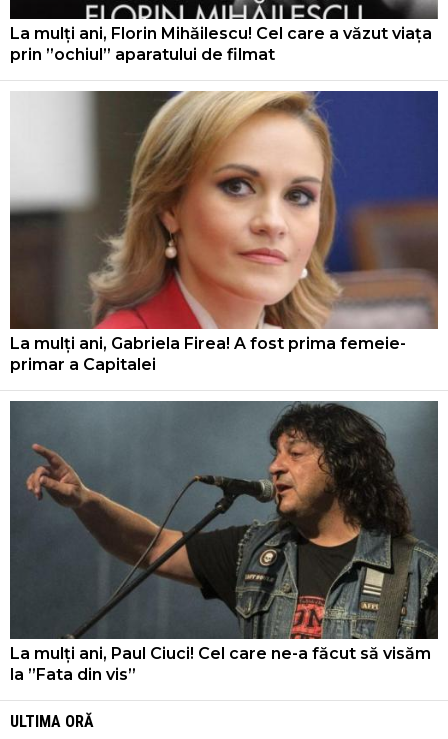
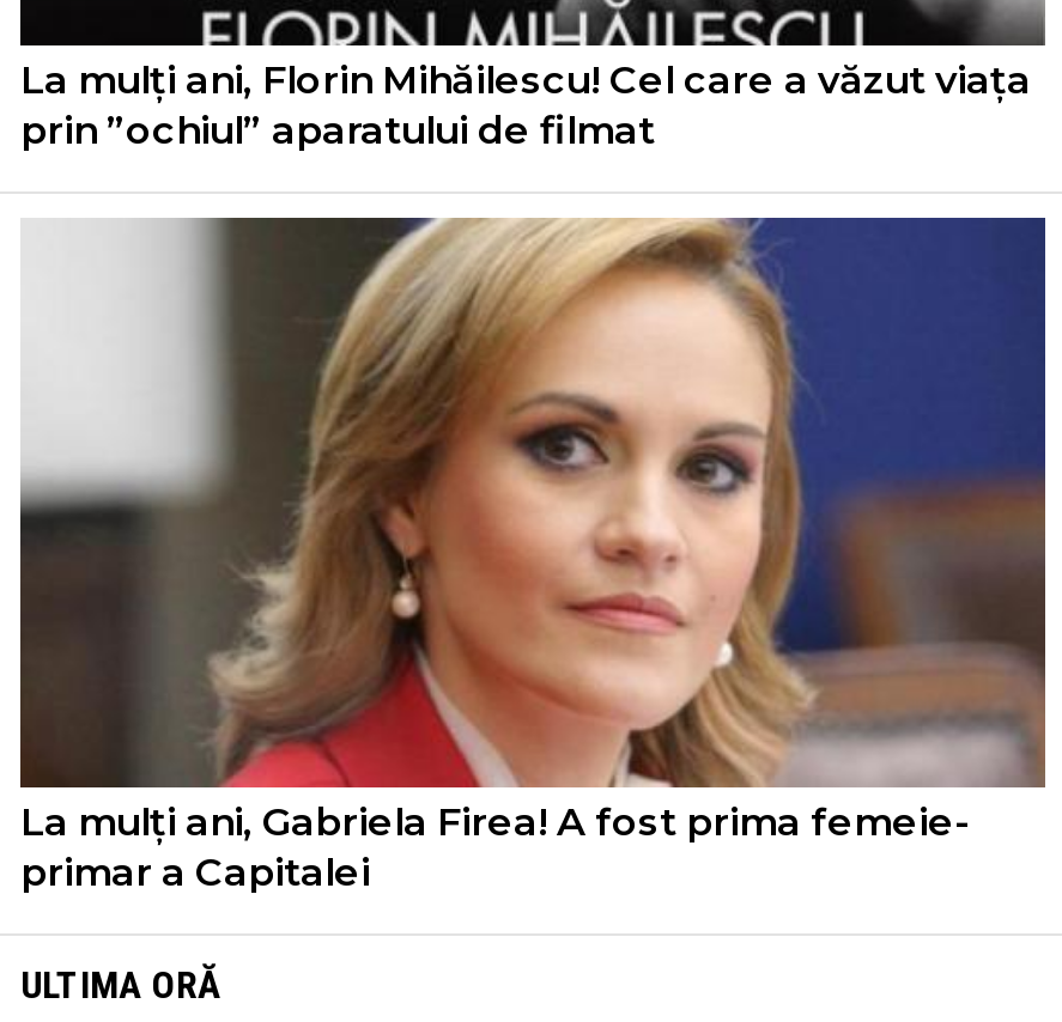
- [image]
- La mulți ani, Paul Ciuci! Cel care ne-a făcut să visăm
- la ”Fata din vis”
